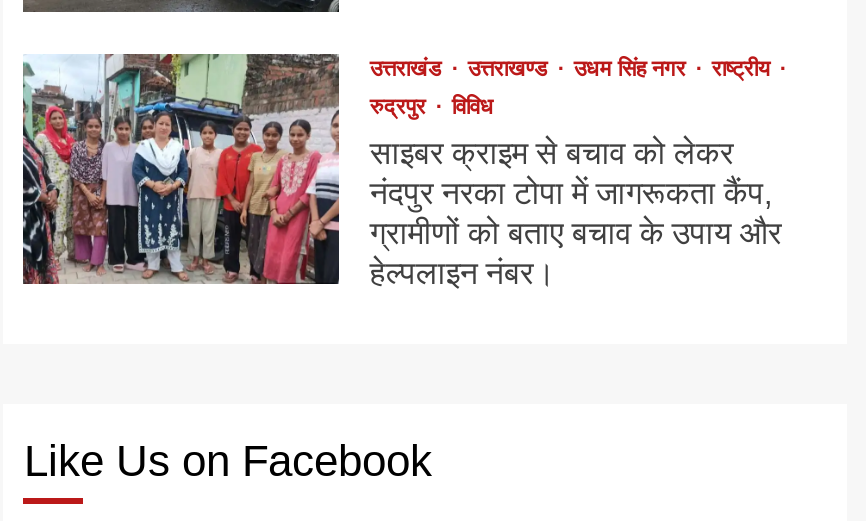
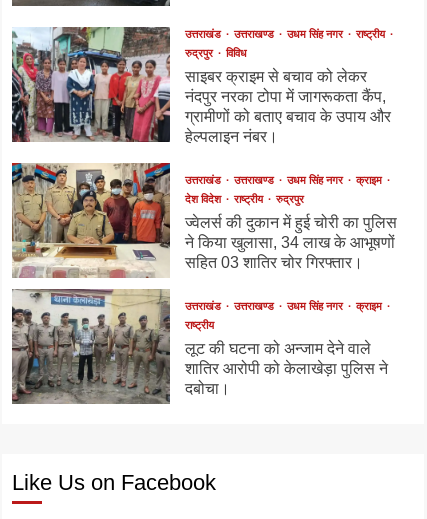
+ [image]
+ उत्तराखंड
+ उत्तराखण्ड
+ उधम सिंह नगर
+ क्राइम
+ देश विदेश
+ राष्ट्रीय
+ रुद्रपुर
+ ज्वेलर्स की दुकान में हुई चोरी का पुलिस
+ ने किया खुलासा, 34 लाख के आभूषणों
+ सहित 03 शातिर चोर गिरफ्तार।
+ उत्तराखंड
+ उत्तराखण्ड
+ उधम सिंह नगर
+ क्राइम
+ राष्ट्रीय
+ लूट की घटना को अन्जाम देने वाले
+ शातिर आरोपी को केलाखेड़ा पुलिस ने
+ दबोचा।

+ [image]
